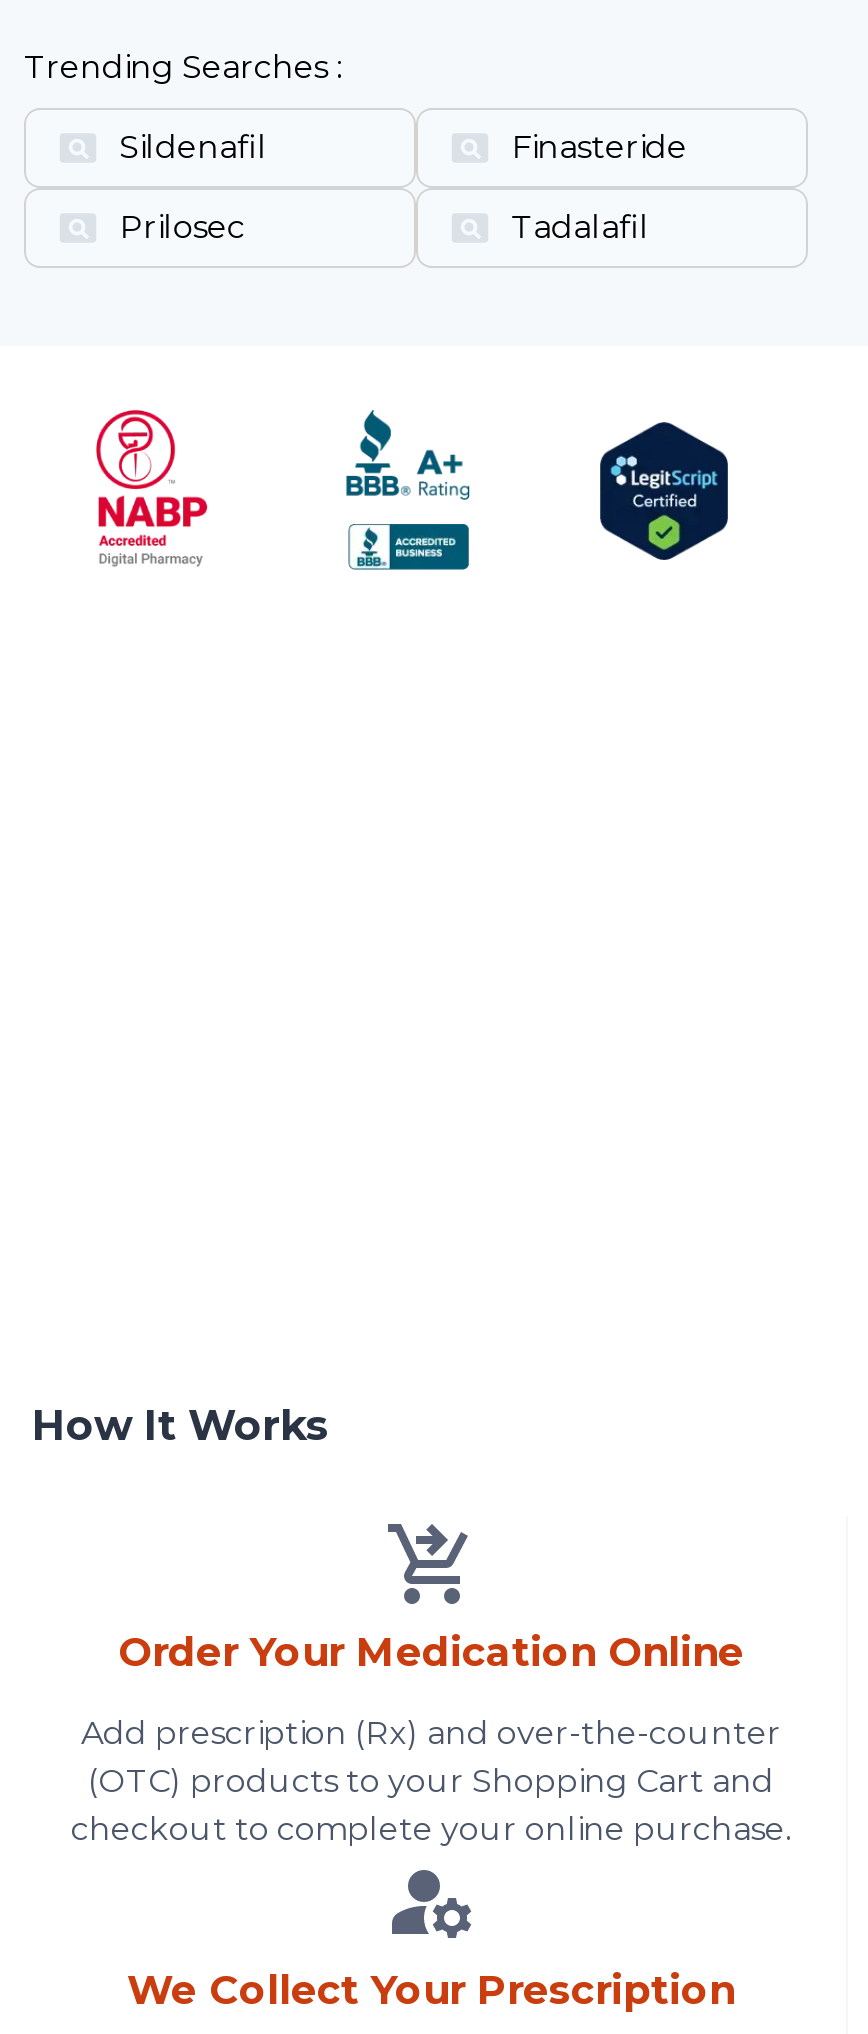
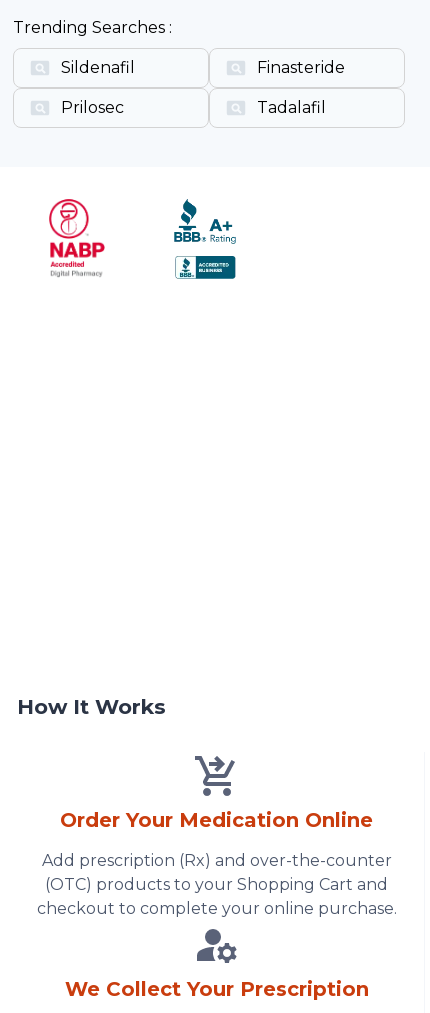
- [image]
